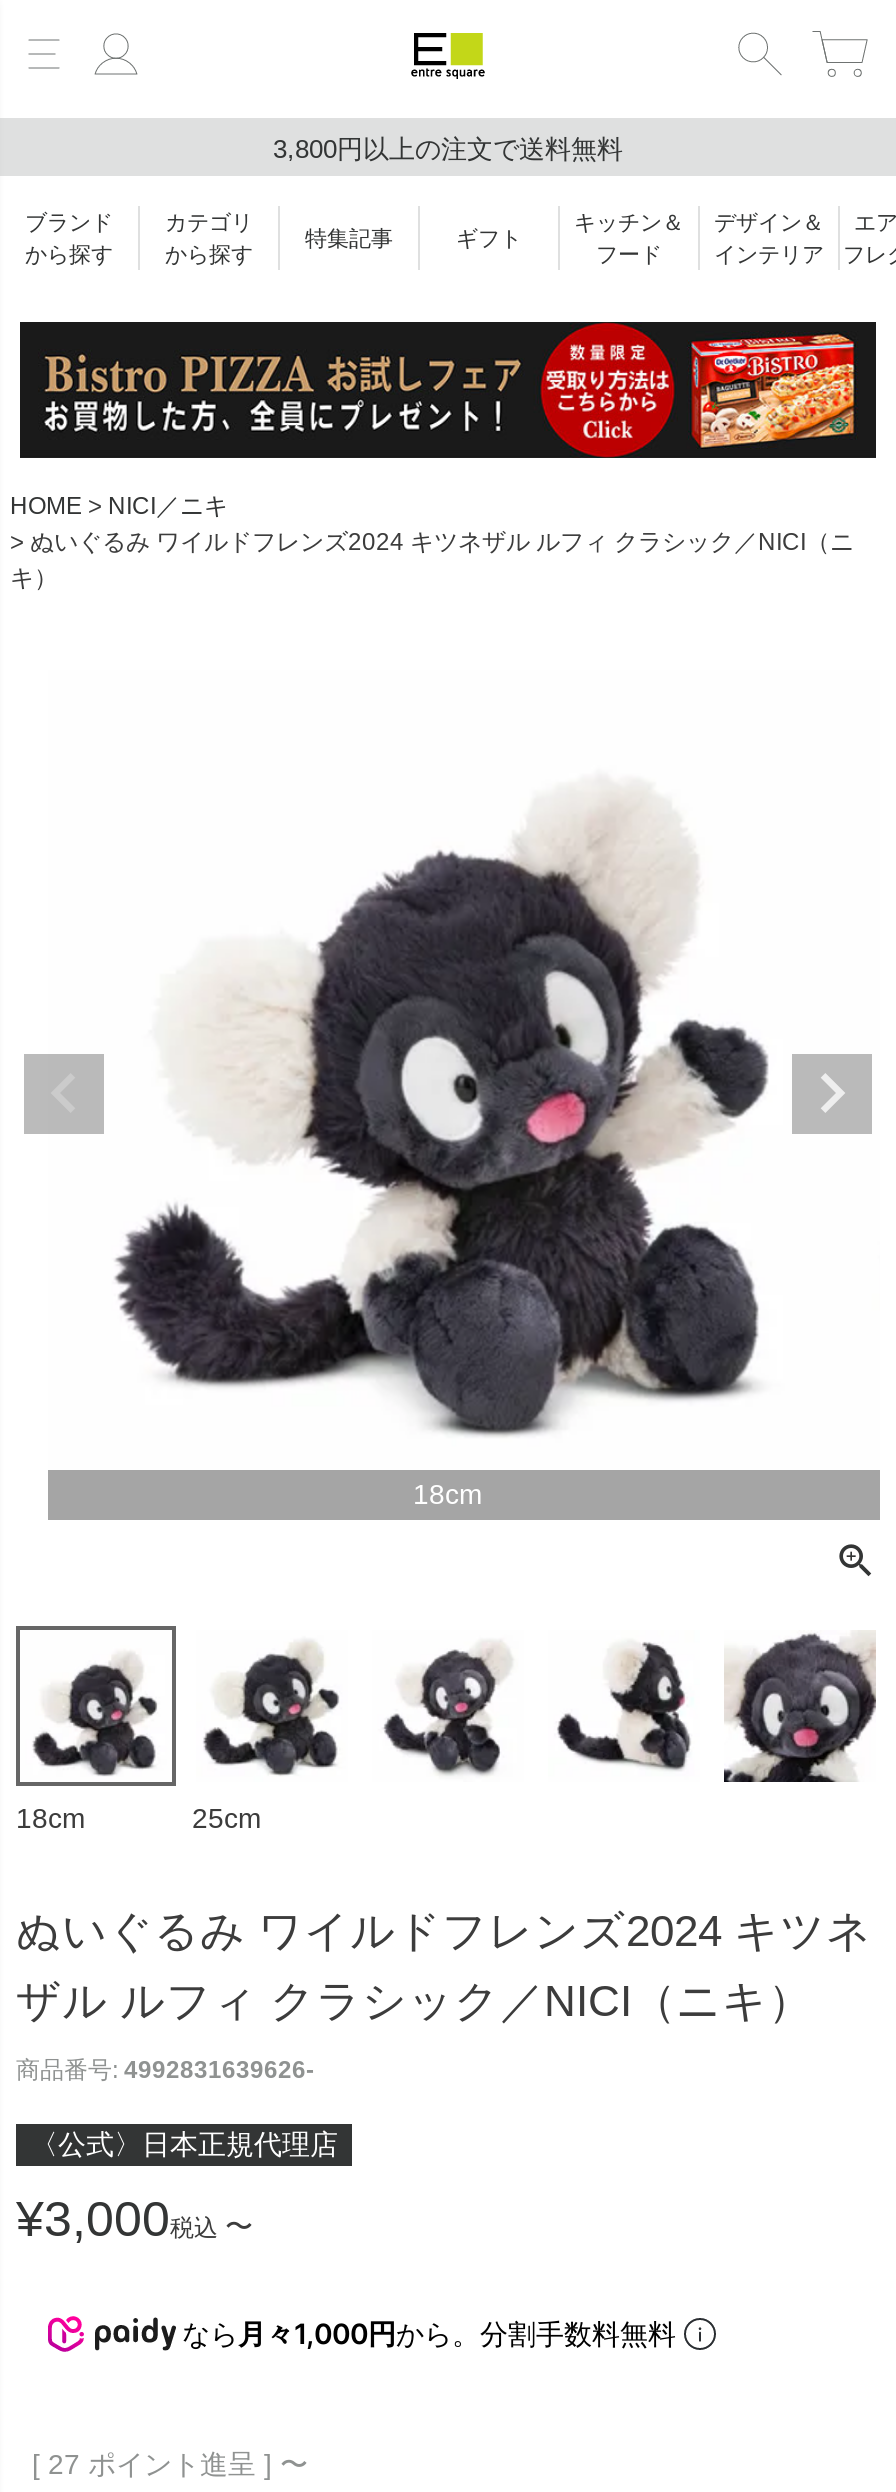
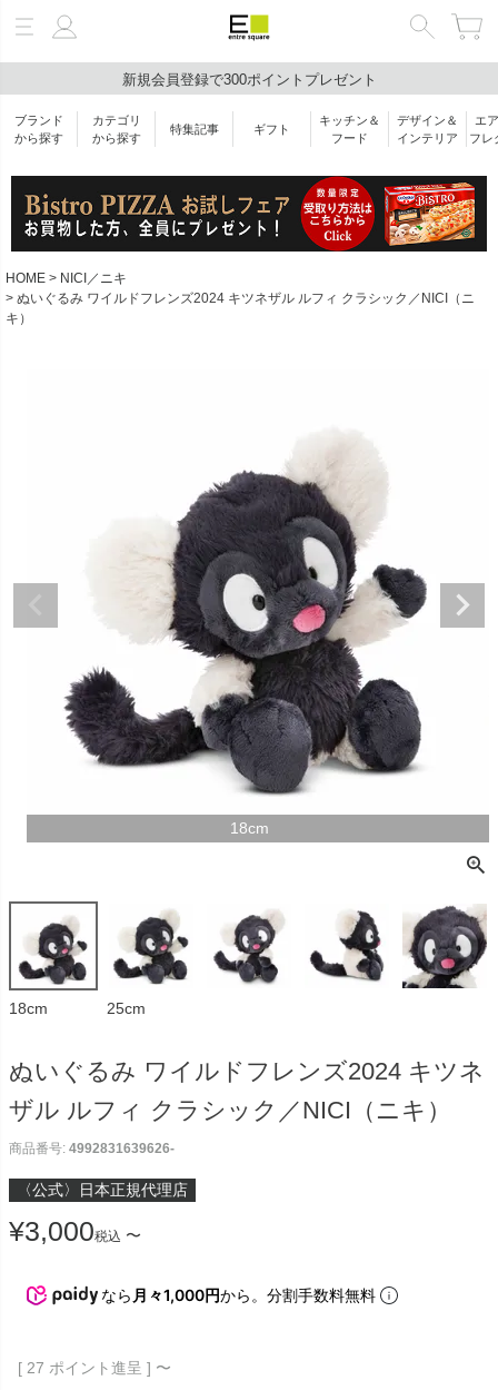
- 3,800円以上の注文で送料無料
+ 新規会員登録で300ポイントプレゼント
